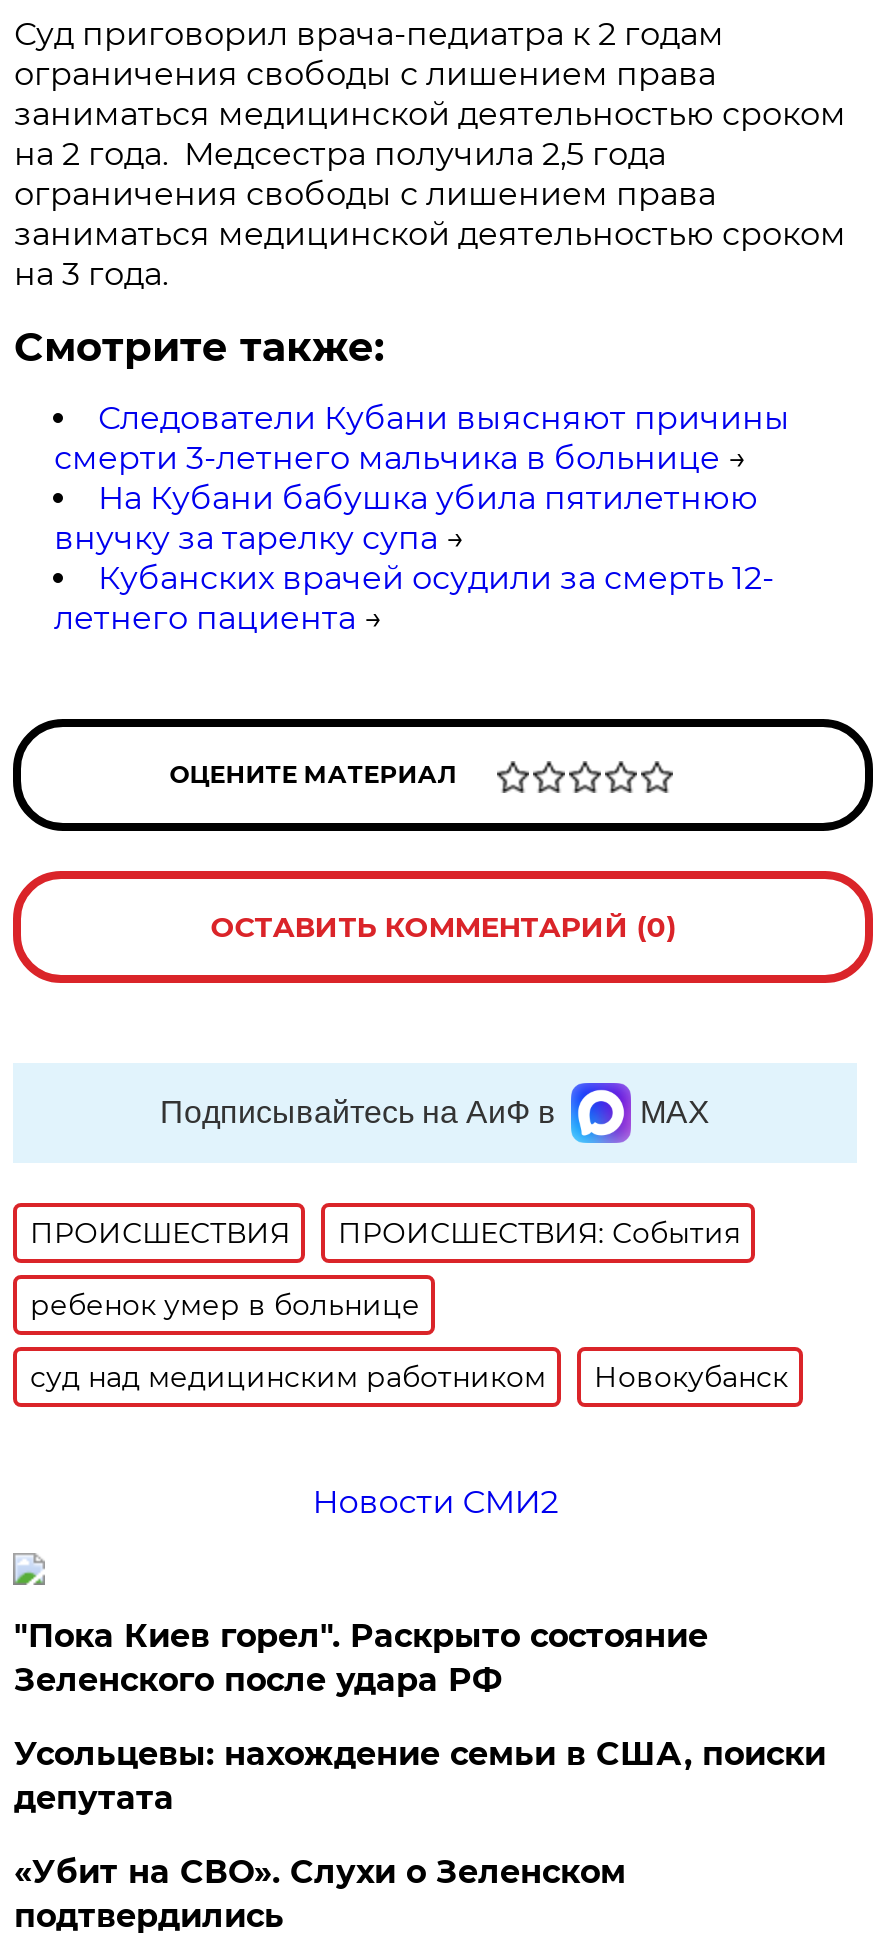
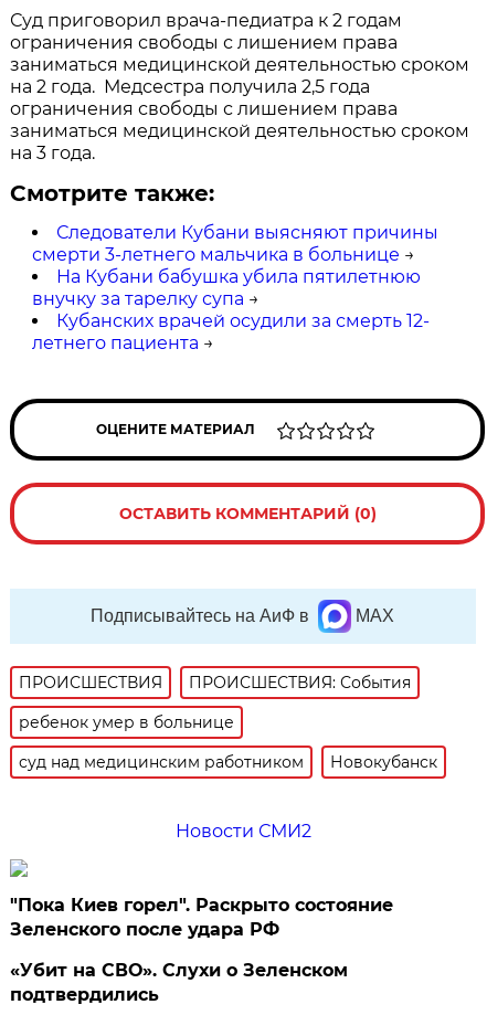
- Усольцевы: нахождение семьи в США, поиски
- депутата
